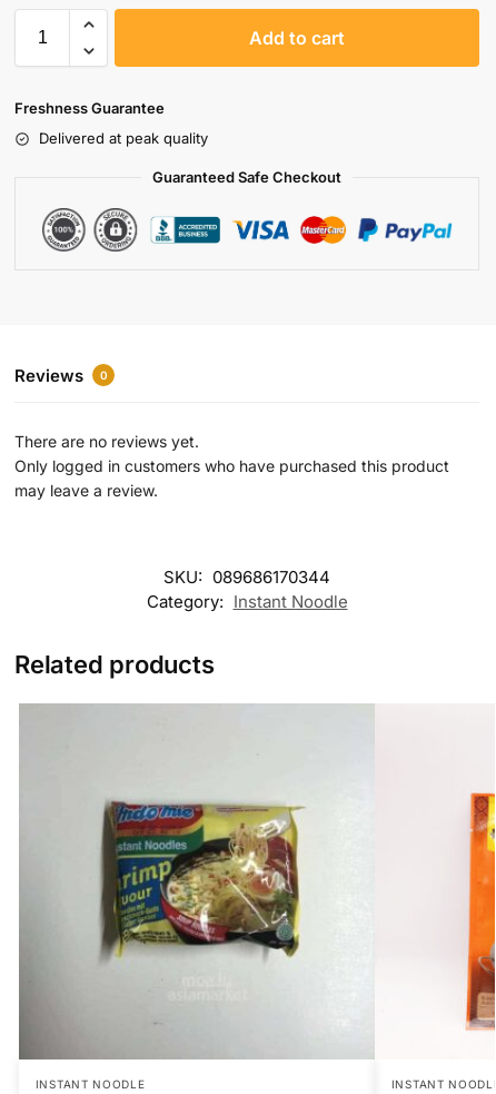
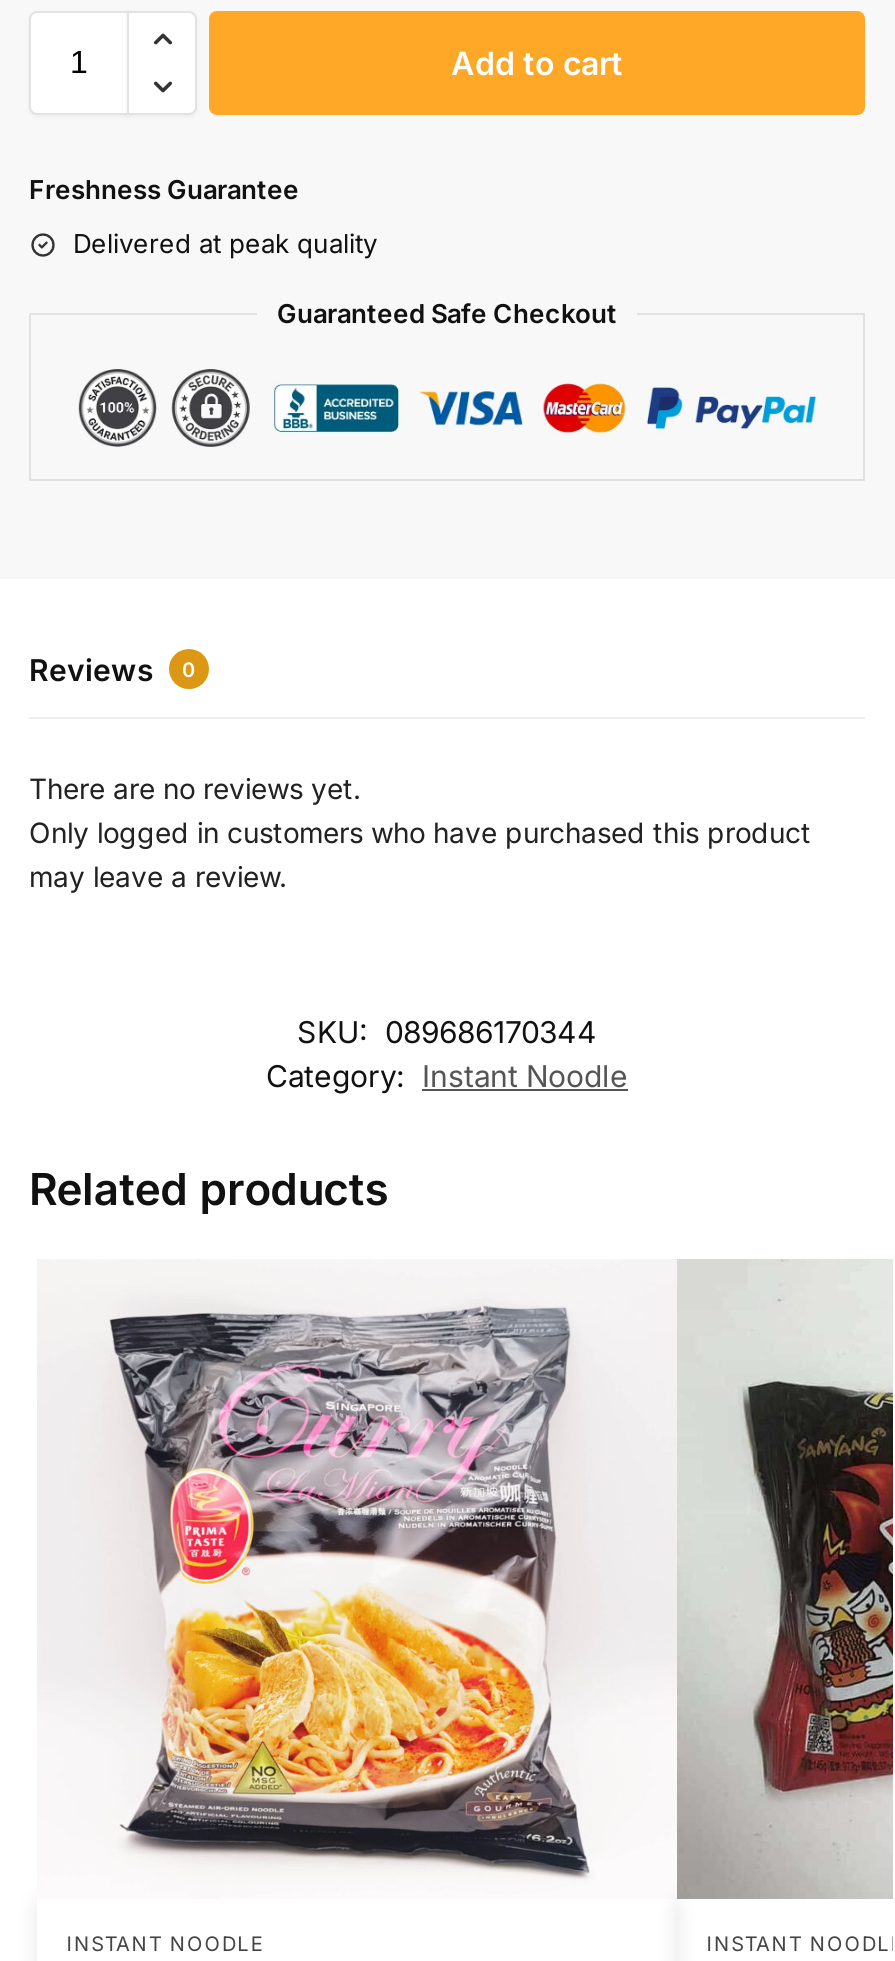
- [image]
+ [image]
